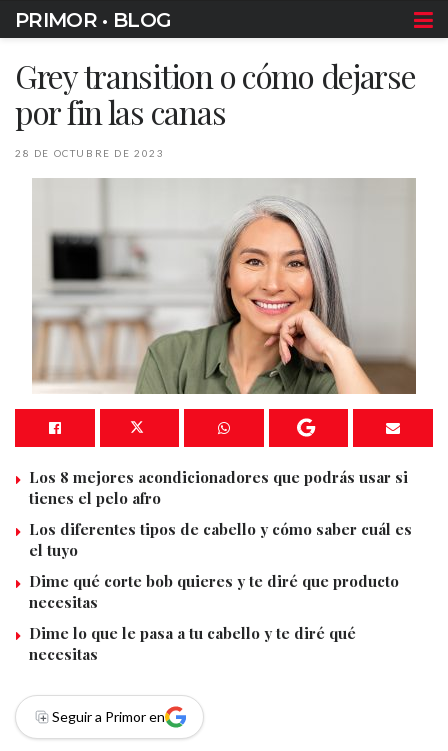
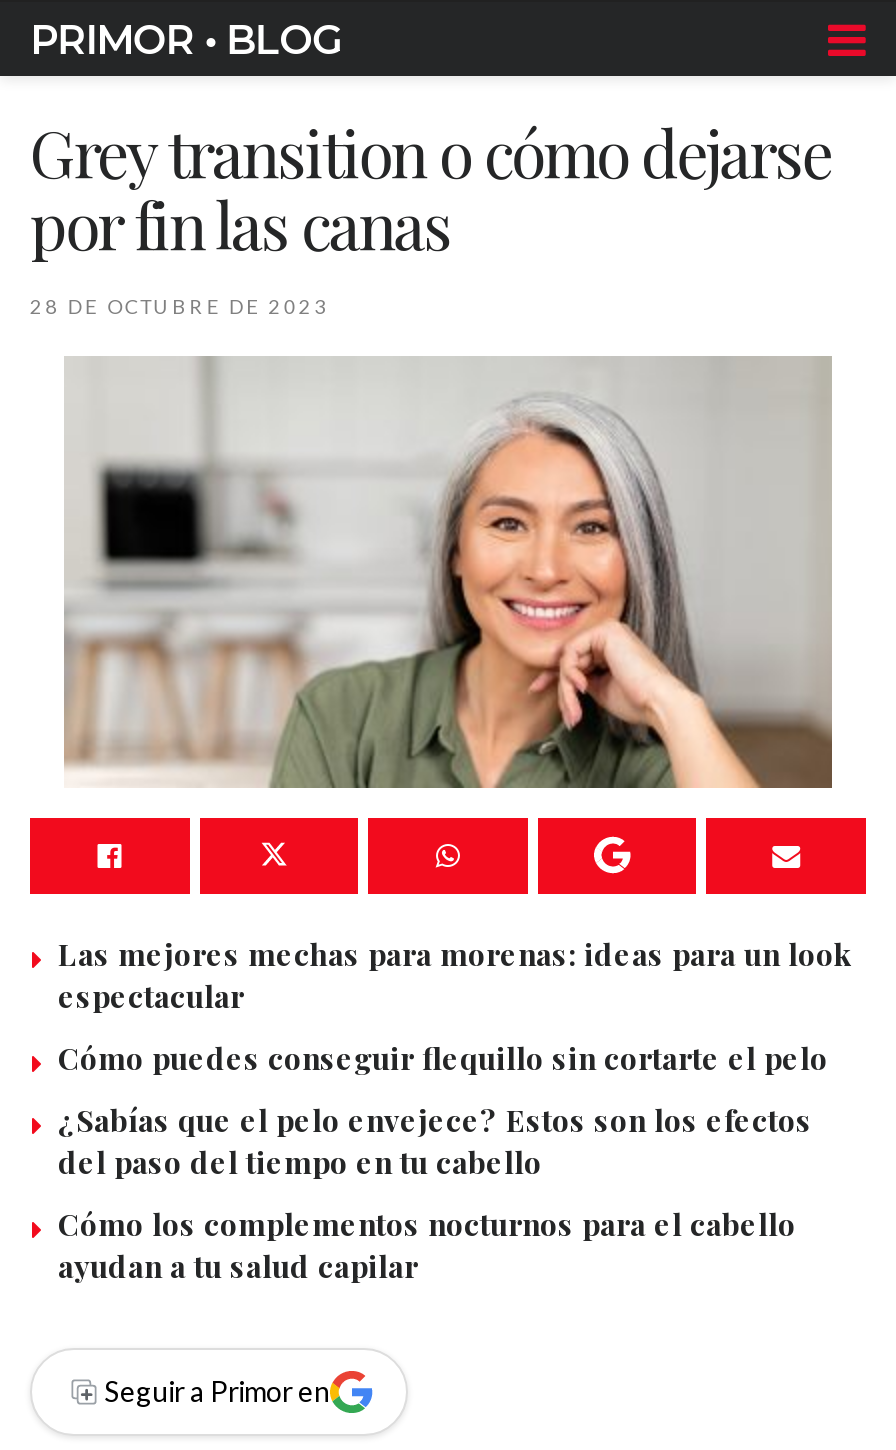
- Los 8 mejores acondicionadores que podrás usar si
- tienes el pelo afro
+ Las mejores mechas para morenas: ideas para un look
+ espectacular

- Los diferentes tipos de cabello y cómo saber cuál es
- el tuyo
+ Cómo puedes conseguir flequillo sin cortarte el pelo

- Dime qué corte bob quieres y te diré que producto
- necesitas
+ ¿Sabías que el pelo envejece? Estos son los efectos
+ del paso del tiempo en tu cabello

- Dime lo que le pasa a tu cabello y te diré qué
- necesitas
+ Cómo los complementos nocturnos para el cabello
+ ayudan a tu salud capilar
